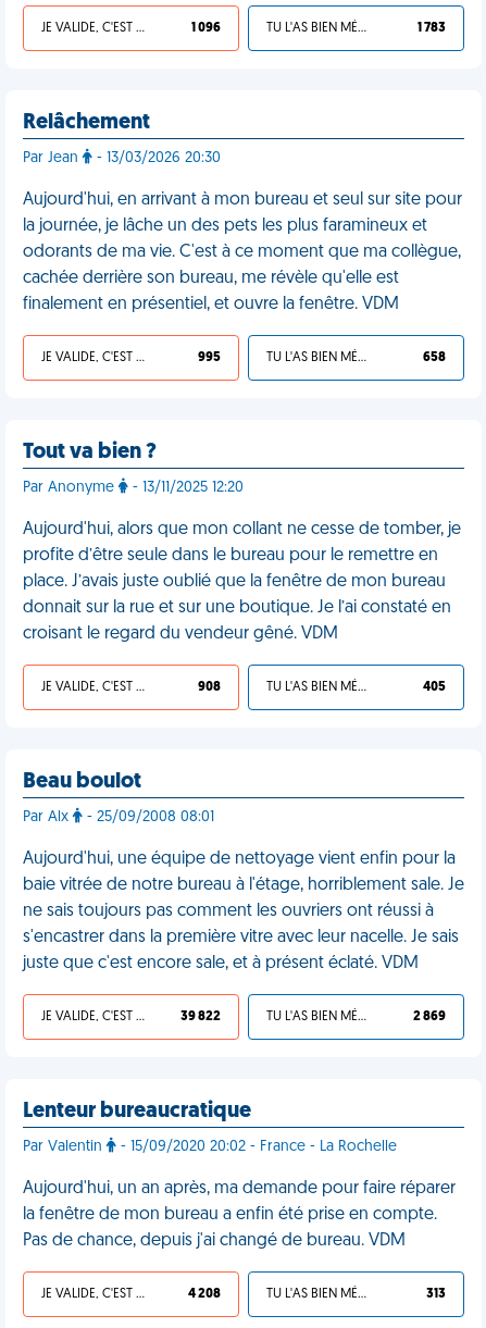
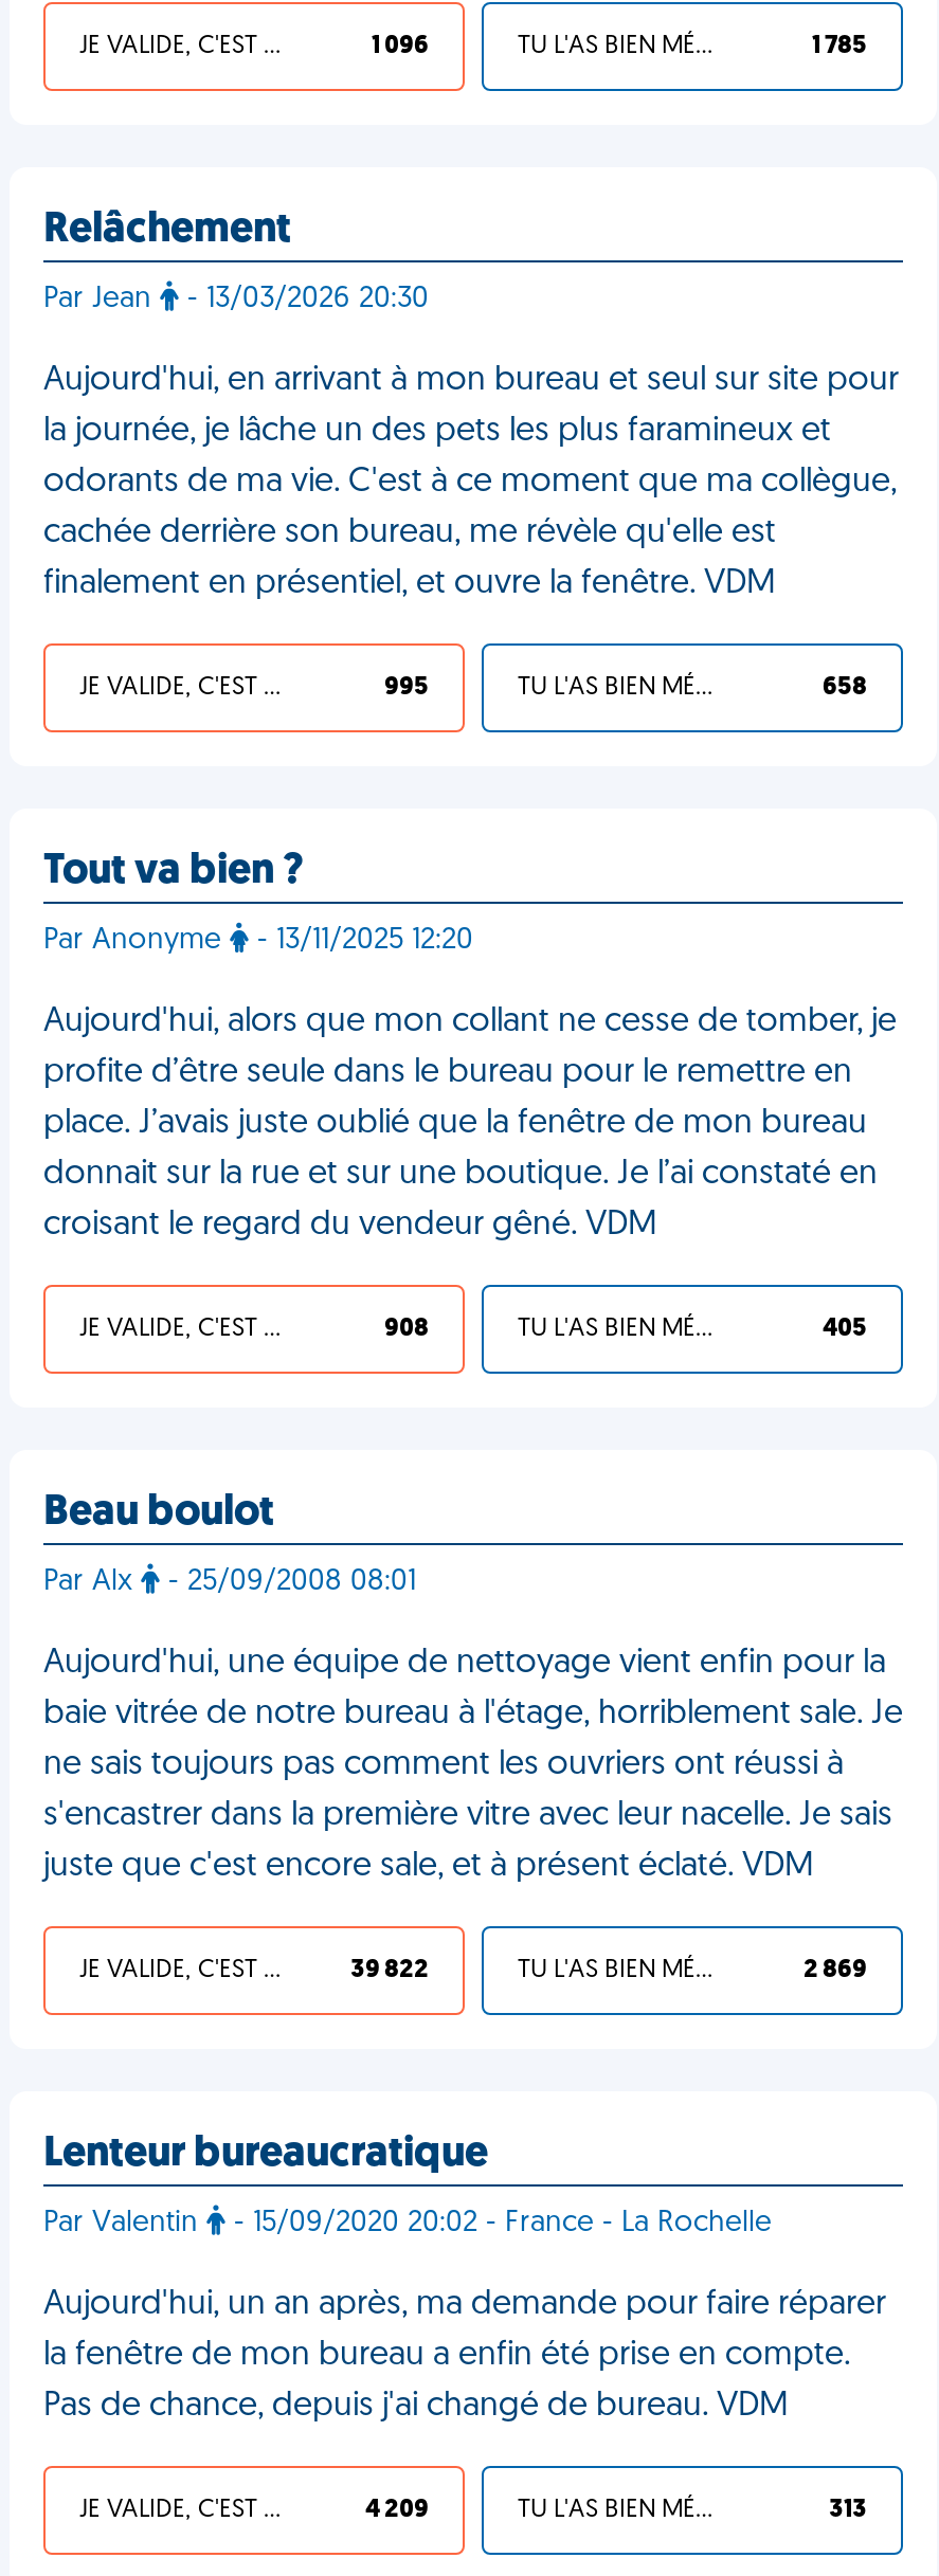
- 1 783
+ 1 785

- 4 208
+ 4 209
